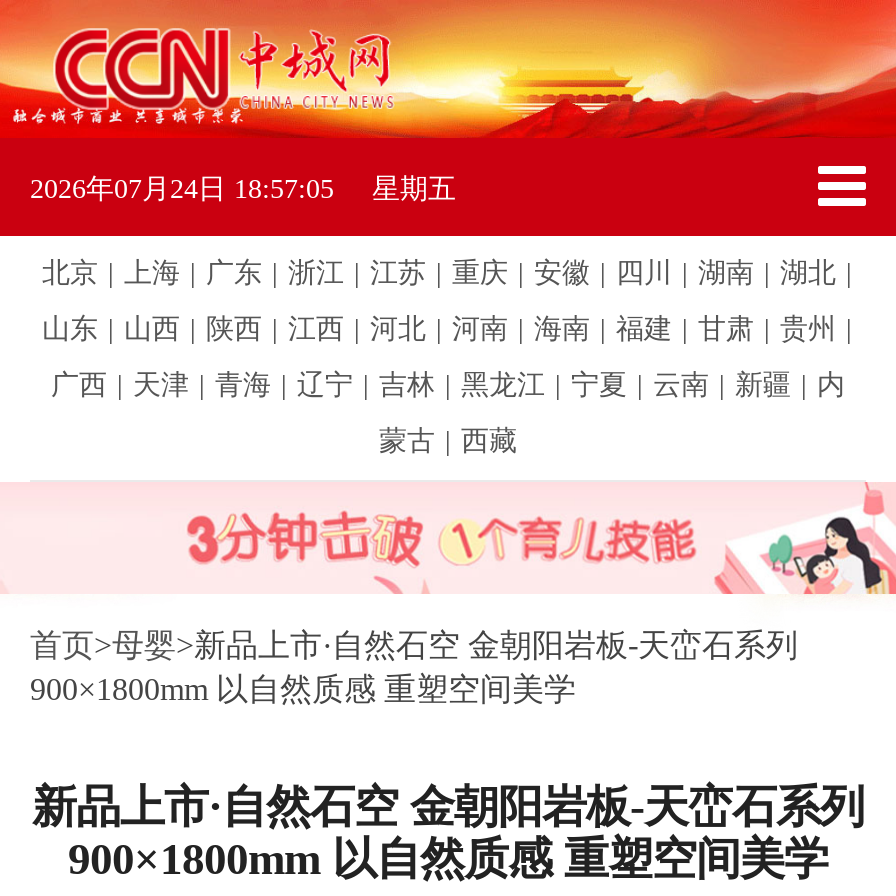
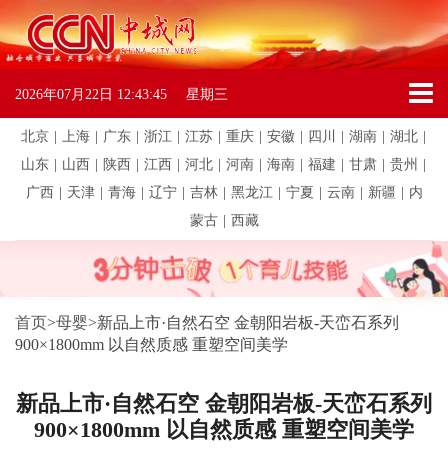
- 2026年07月24日 18:57:05
+ 2026年07月22日 12:43:45

- 星期五
+ 星期三
